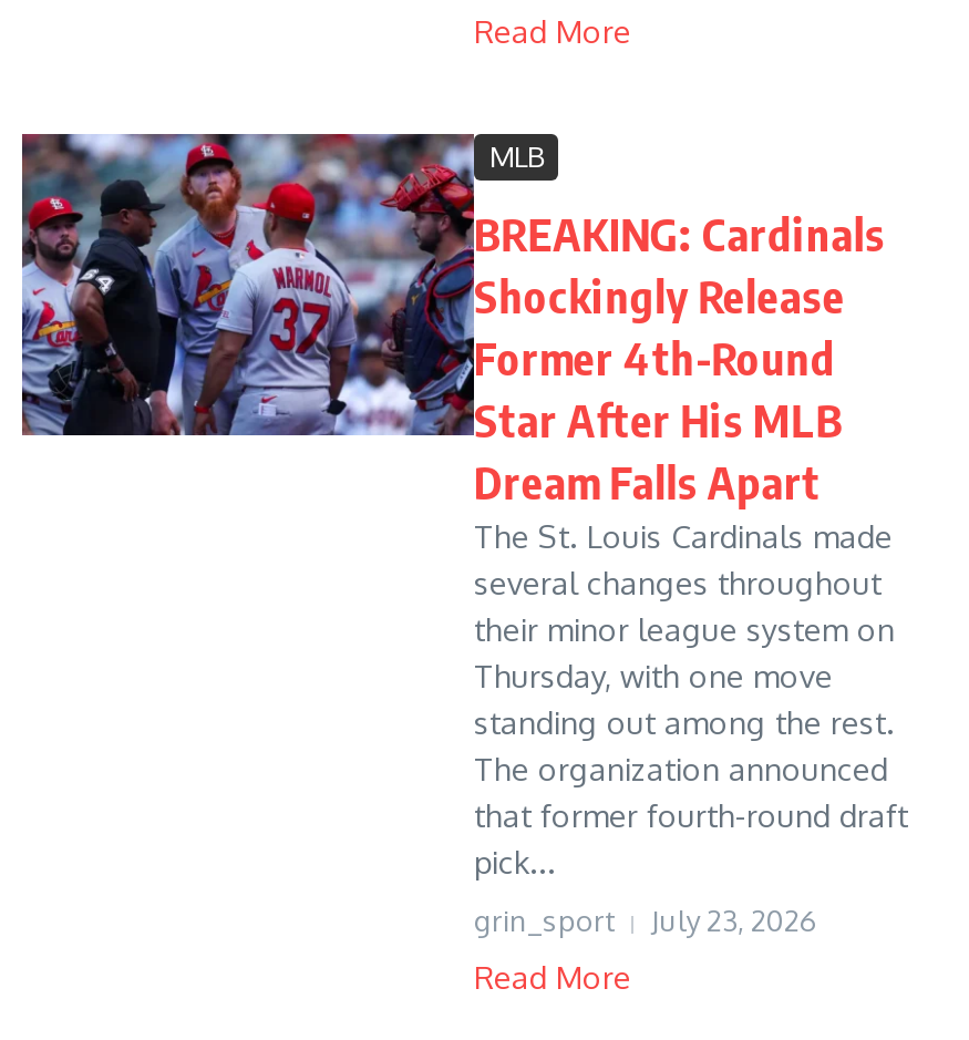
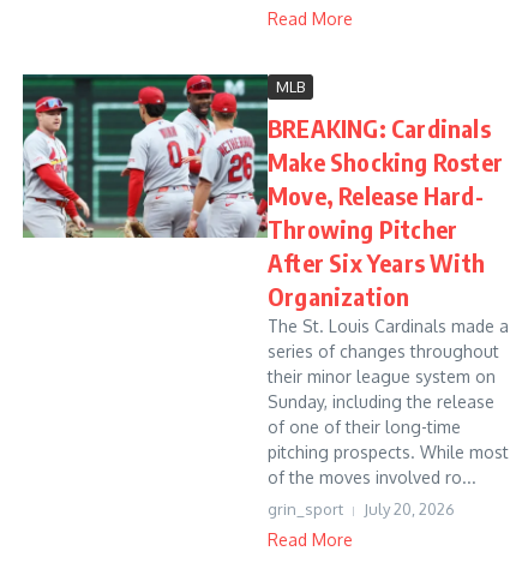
- [image]
- Shockingly Release
- Former 4th-Round
- Star After His MLB
- Dream Falls Apart
- The St. Louis Cardinals made
- several changes throughout
+ [image]
+ Make Shocking Roster
+ Move, Release Hard-
+ Throwing Pitcher
+ After Six Years With
+ Organization
+ The St. Louis Cardinals made a
+ series of changes throughout

moved down: their minor league system on

- Thursday, with one move
- standing out among the rest.
- The organization announced
- that former fourth-round draft
- pick...
+ Sunday, including the release
+ of one of their long-time
+ pitching prospects. While most
+ of the moves involved ro...

- grin_sport July 23, 2026
+ grin_sport July 20, 2026
